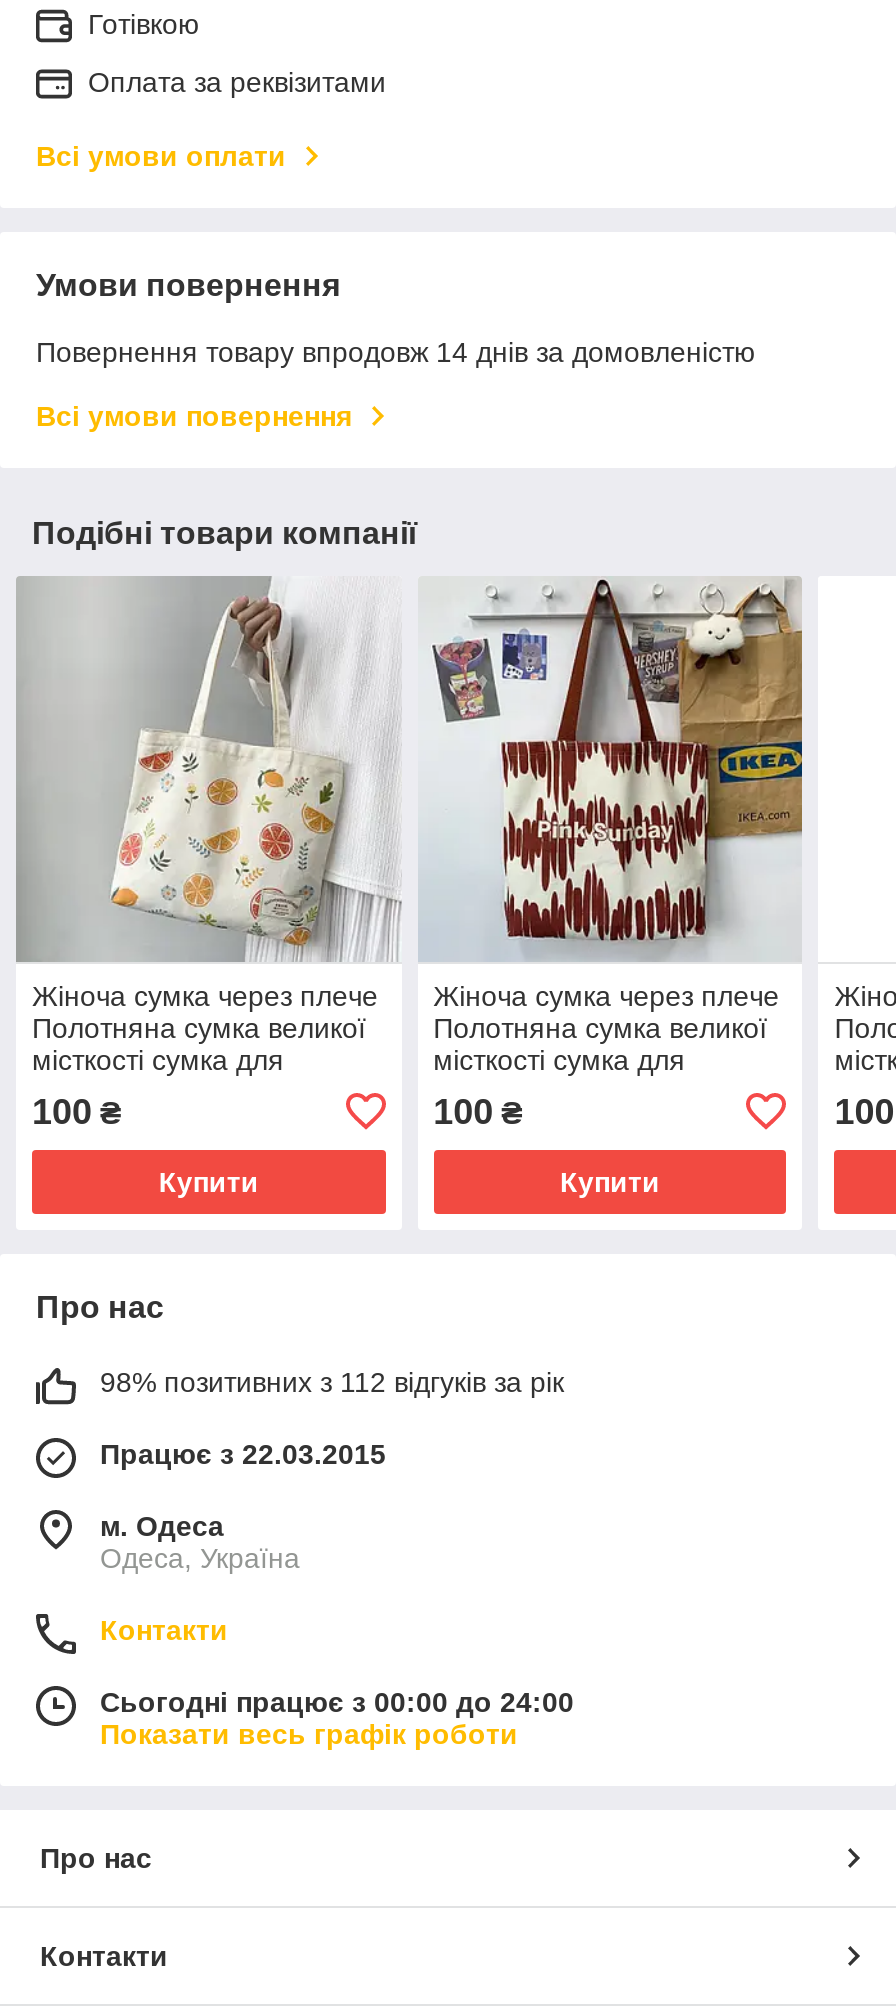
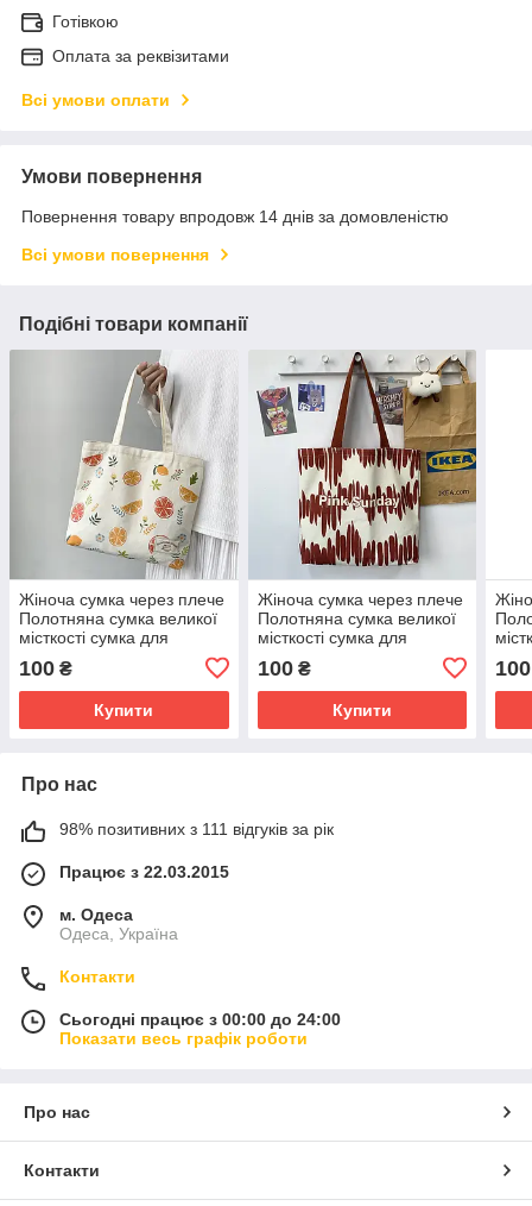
- 98% позитивних з 112 відгуків за рік
+ 98% позитивних з 111 відгуків за рік
